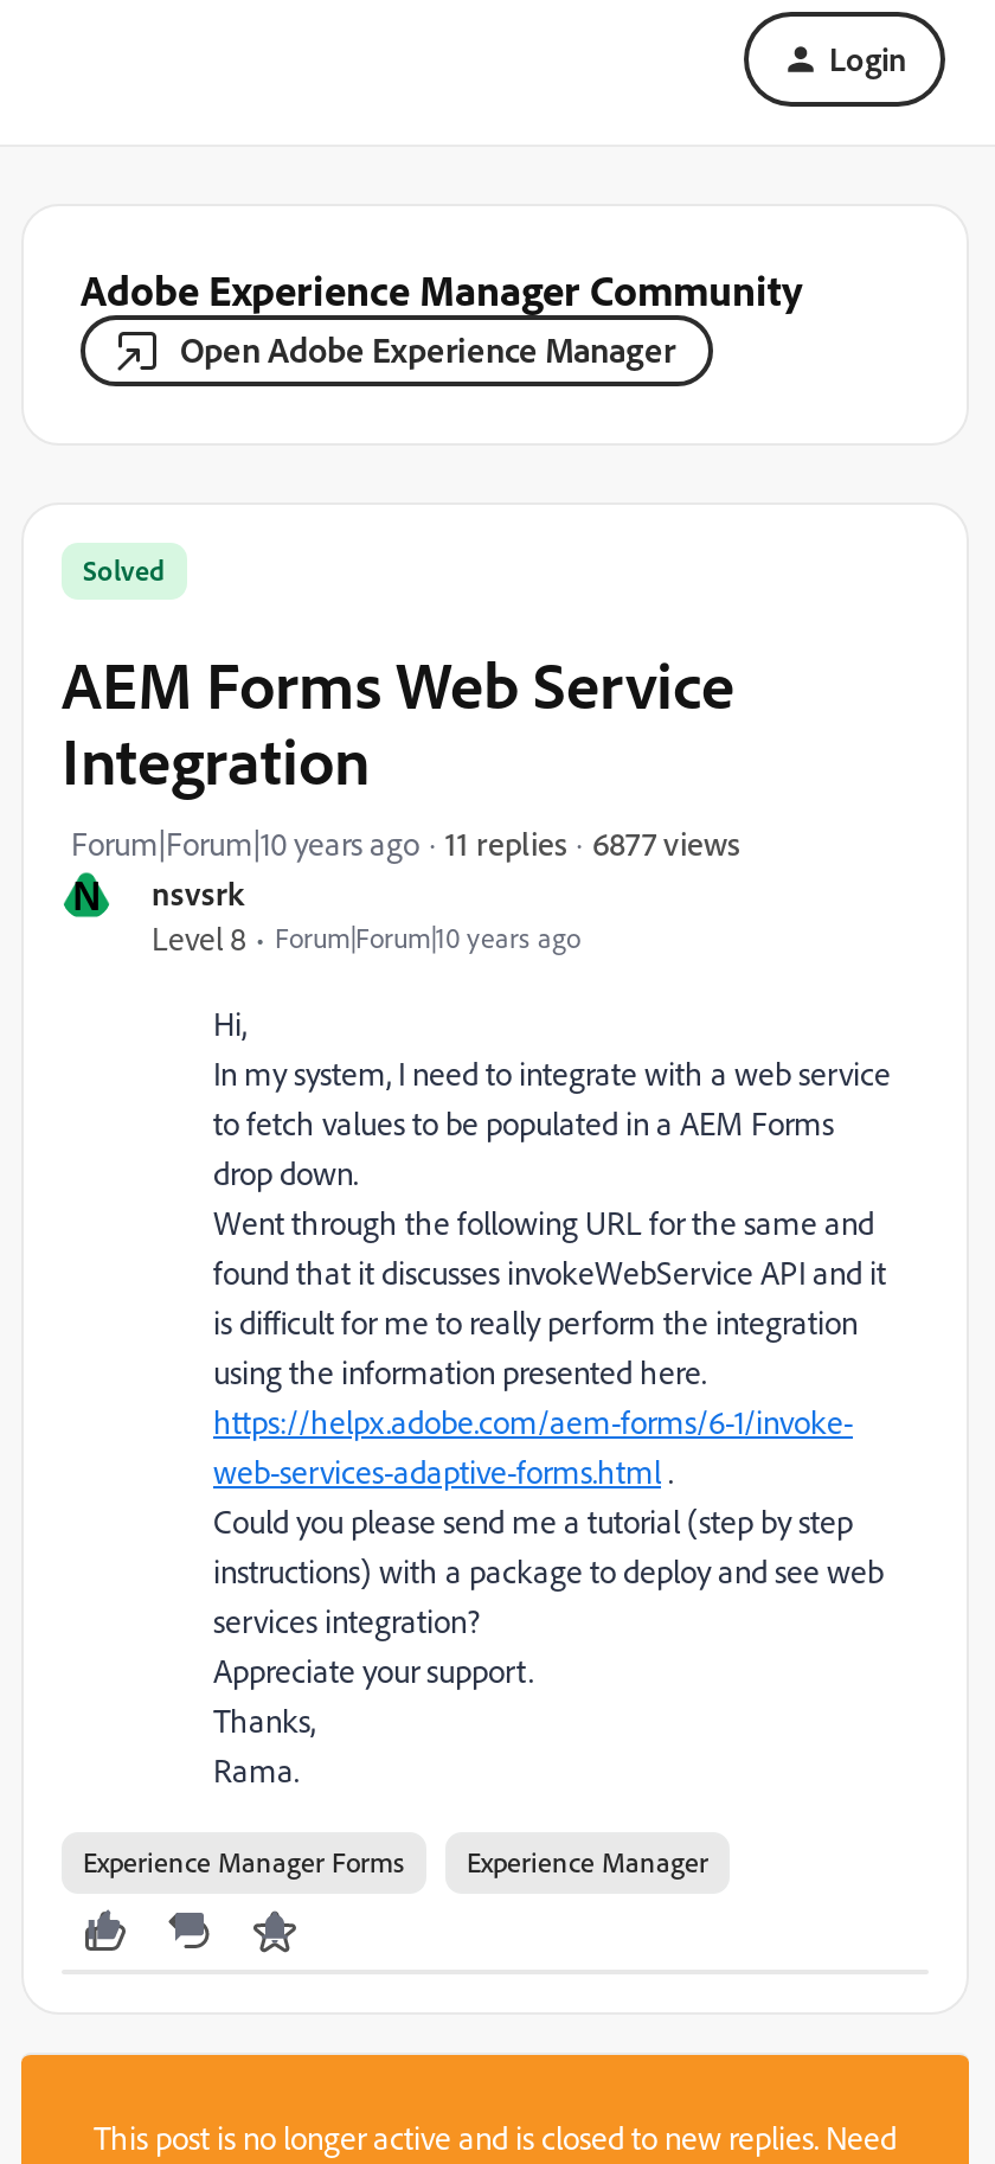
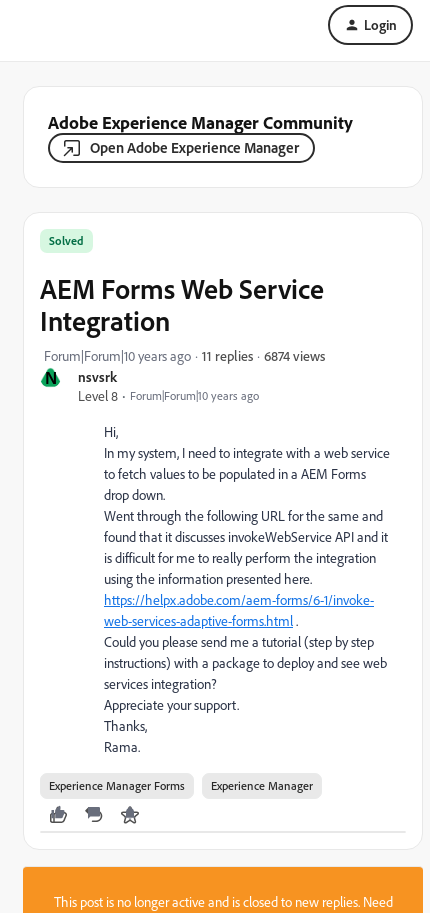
- 6877 views
+ 6874 views
